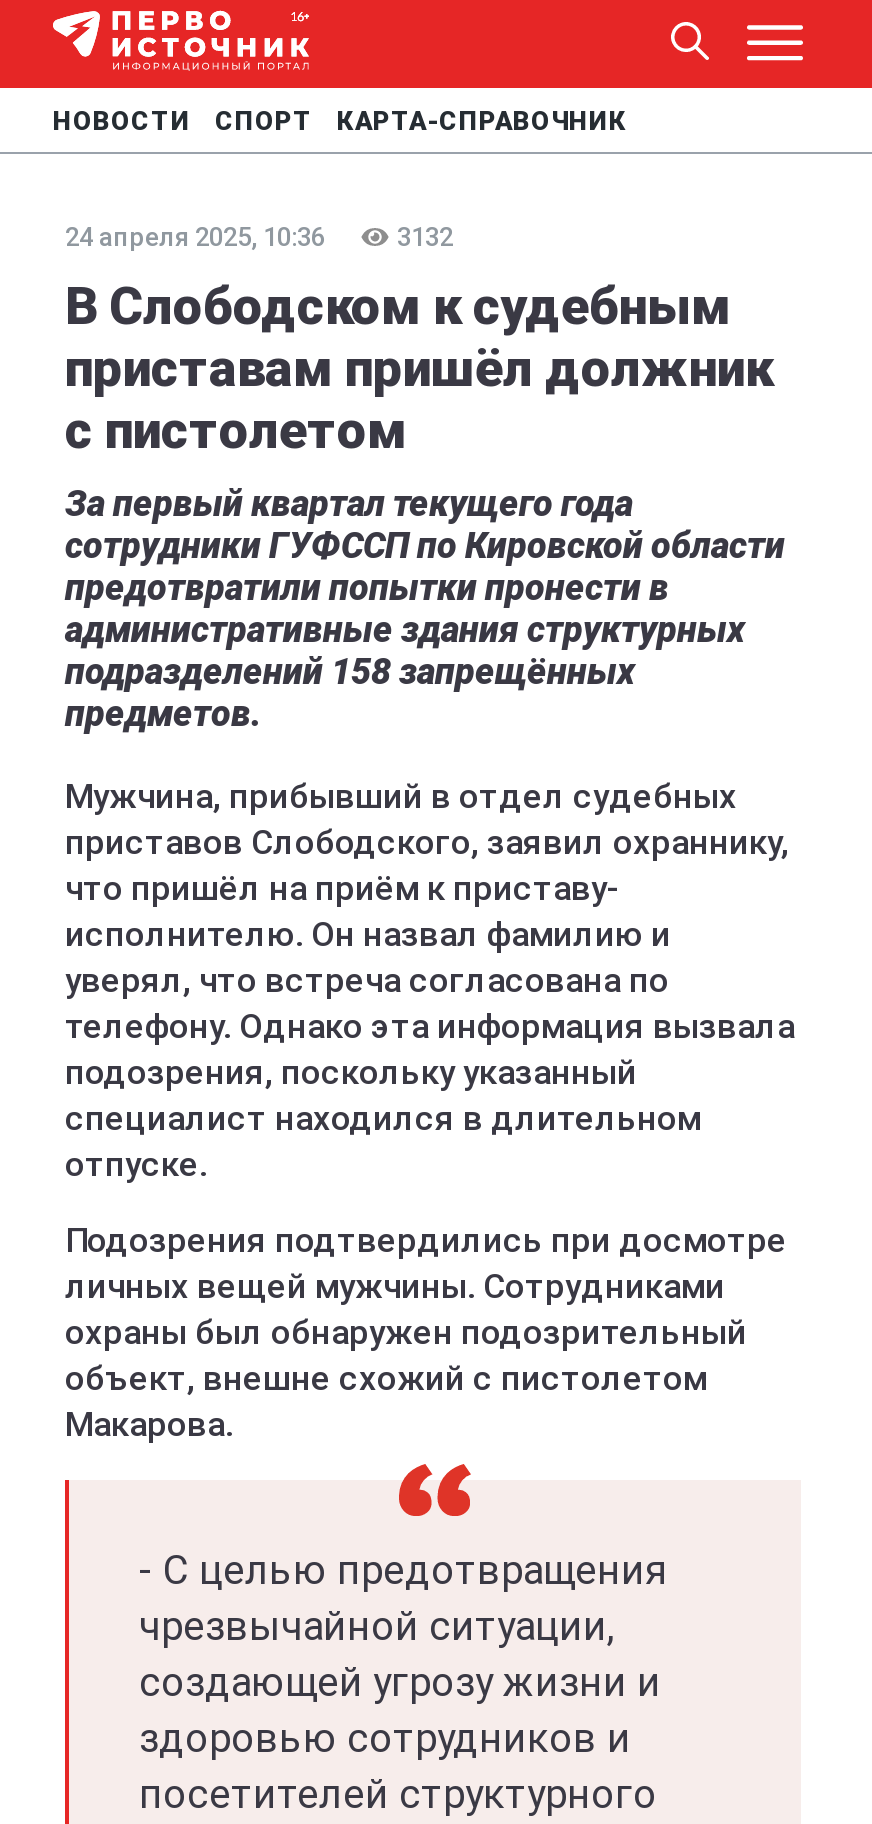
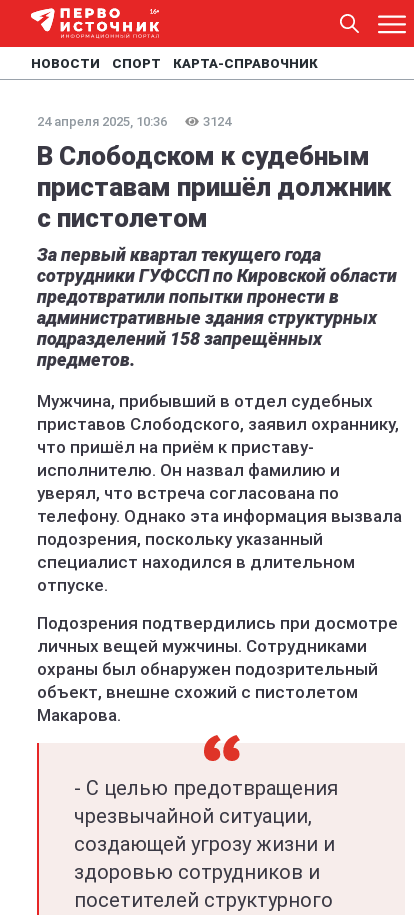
- 3132
+ 3124
